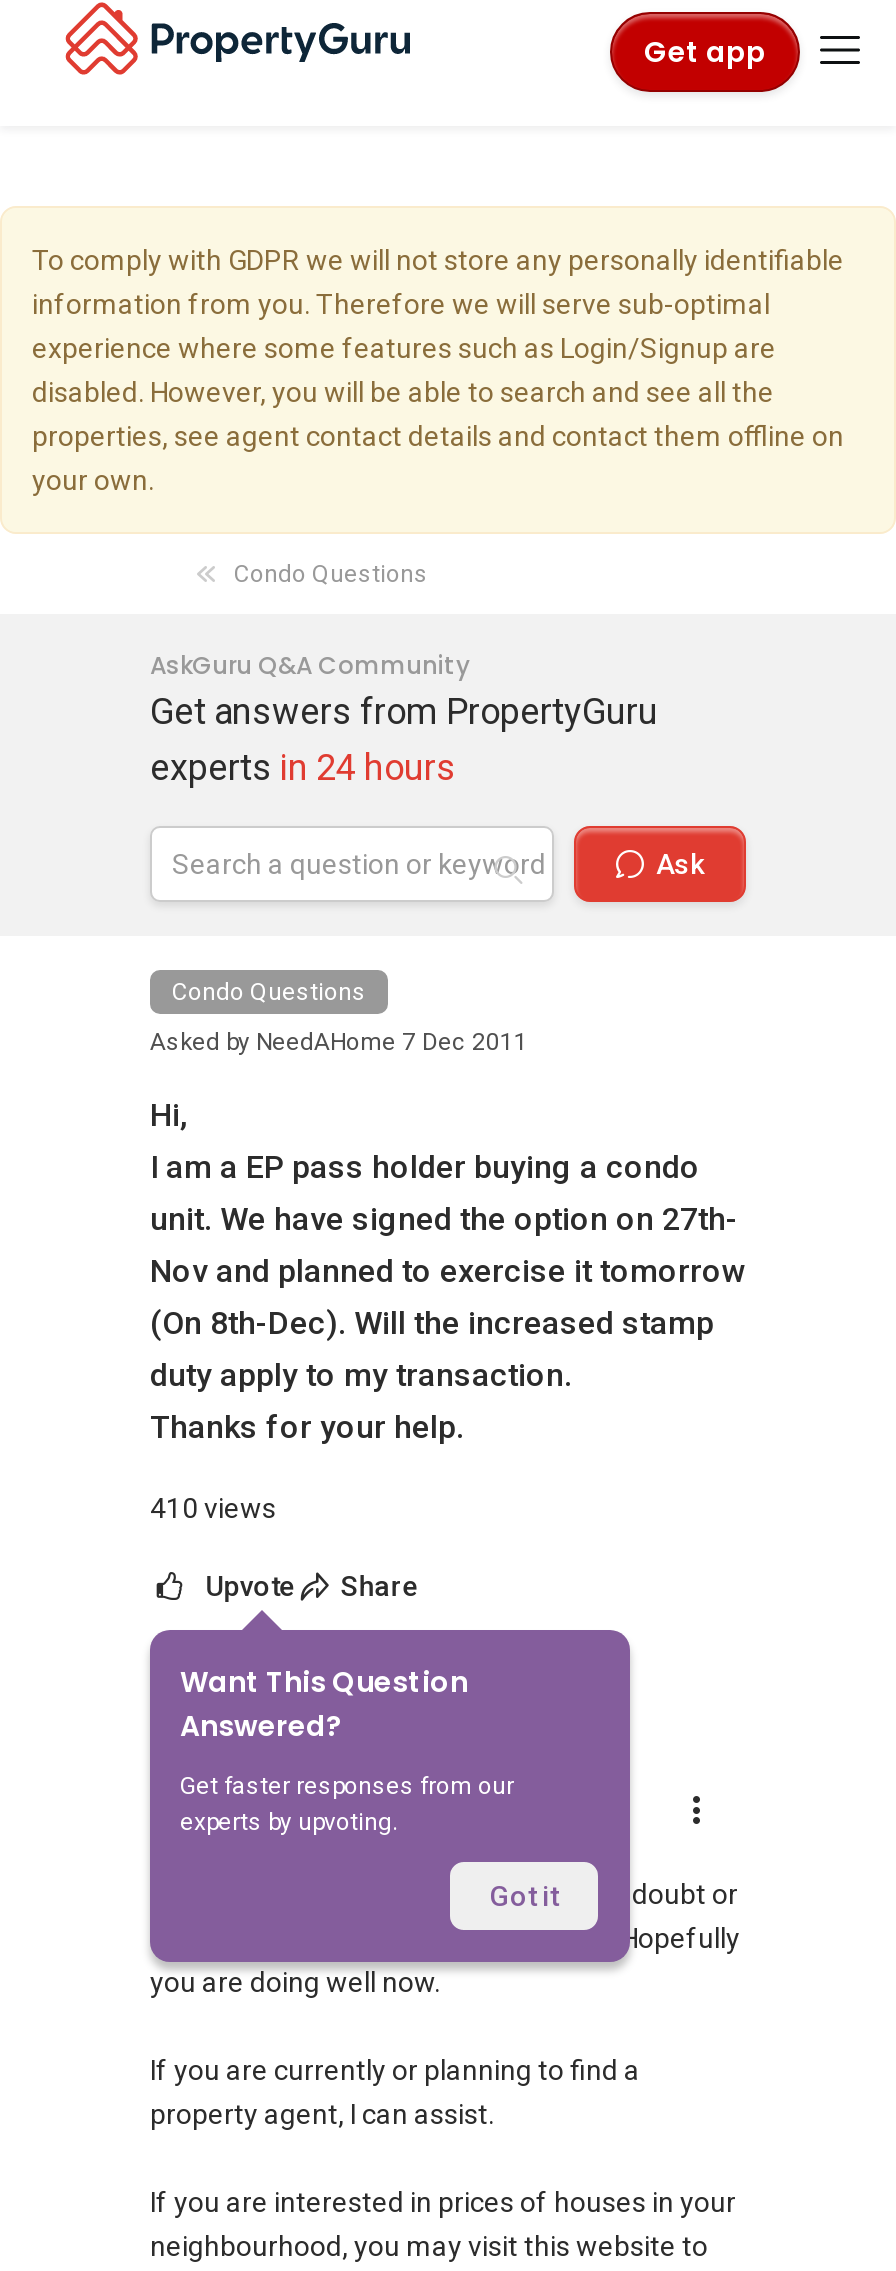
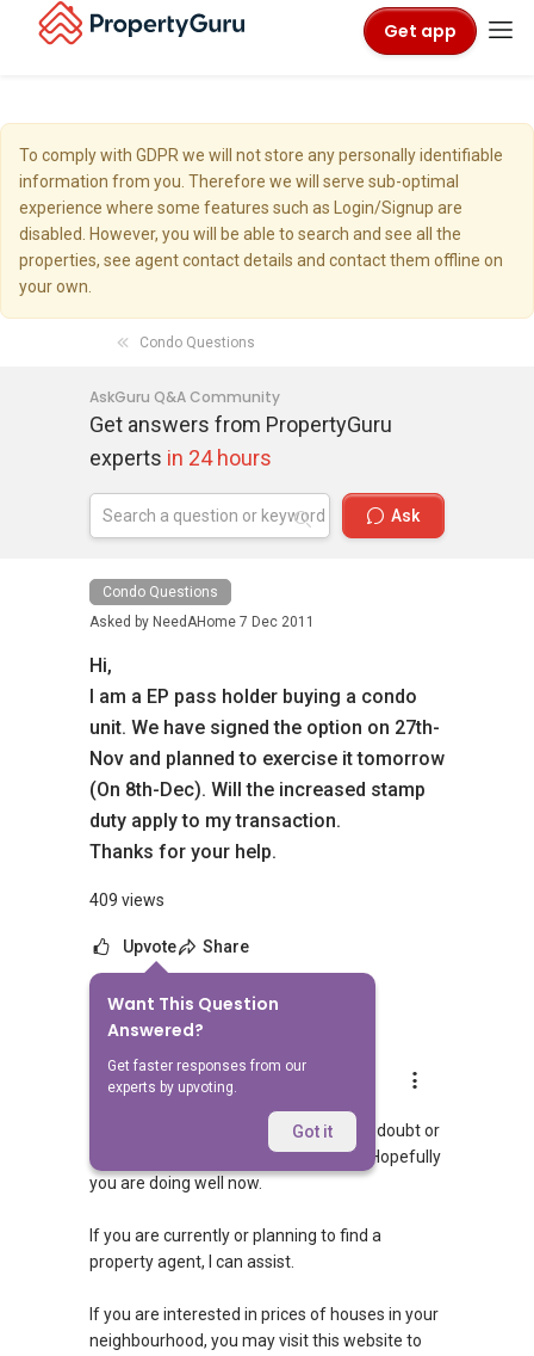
- 410 views
+ 409 views
